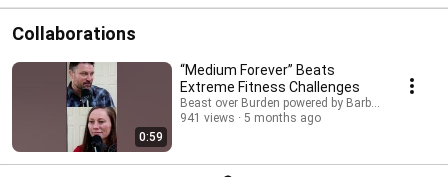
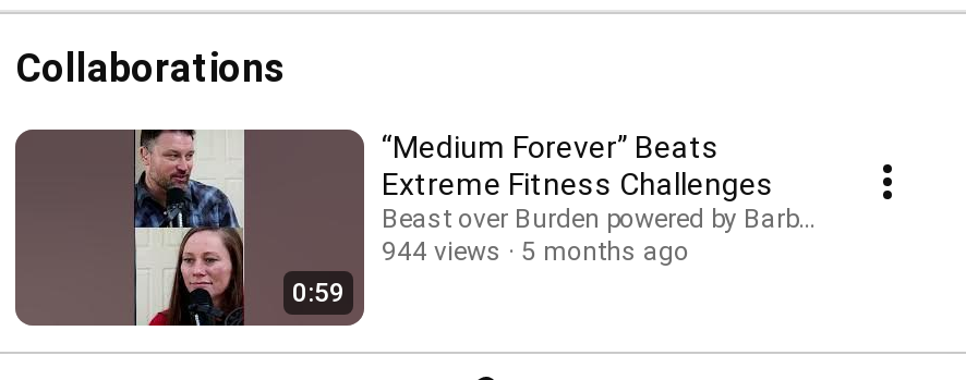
- 941 views 5 months ago
+ 944 views 5 months ago
